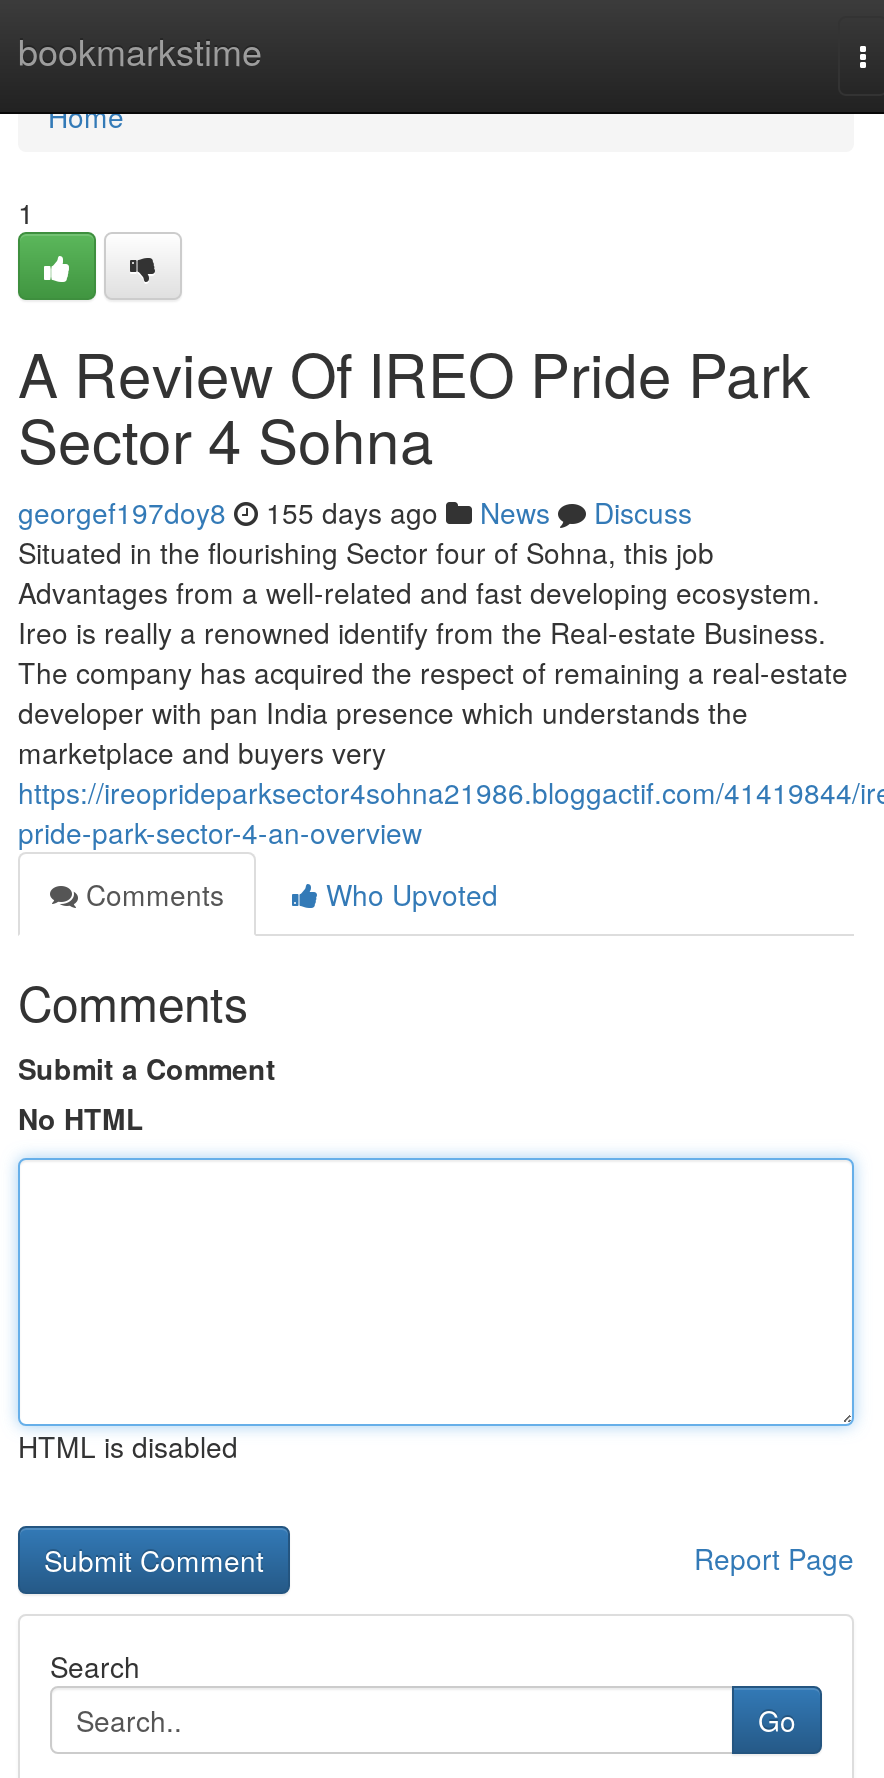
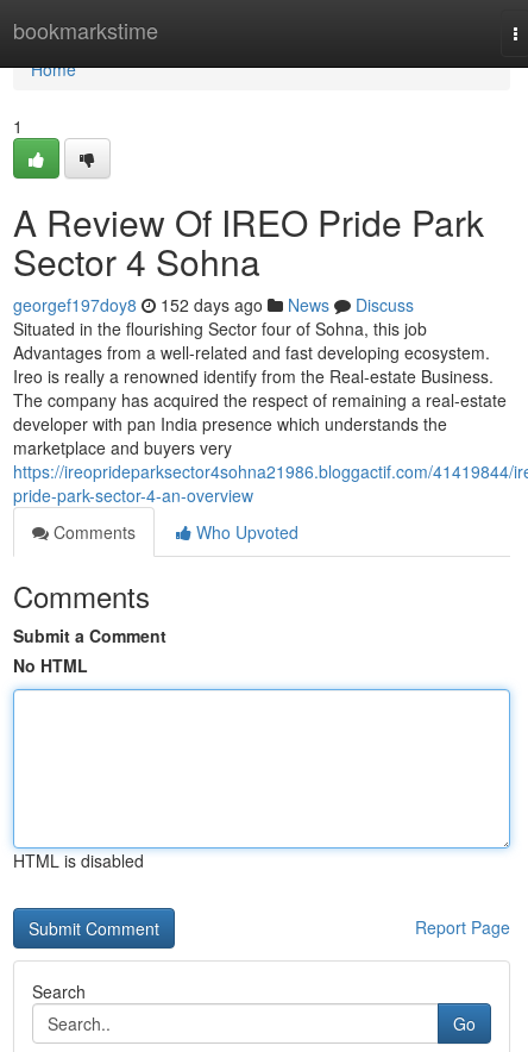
- georgef197doy8 155 days ago News Discuss
+ georgef197doy8 152 days ago News Discuss
